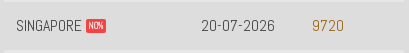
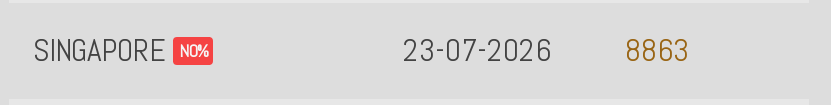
- 20-07-2026
+ 23-07-2026

- 9720
+ 8863
